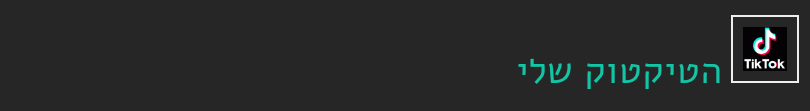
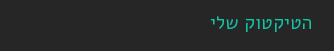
- [image]
